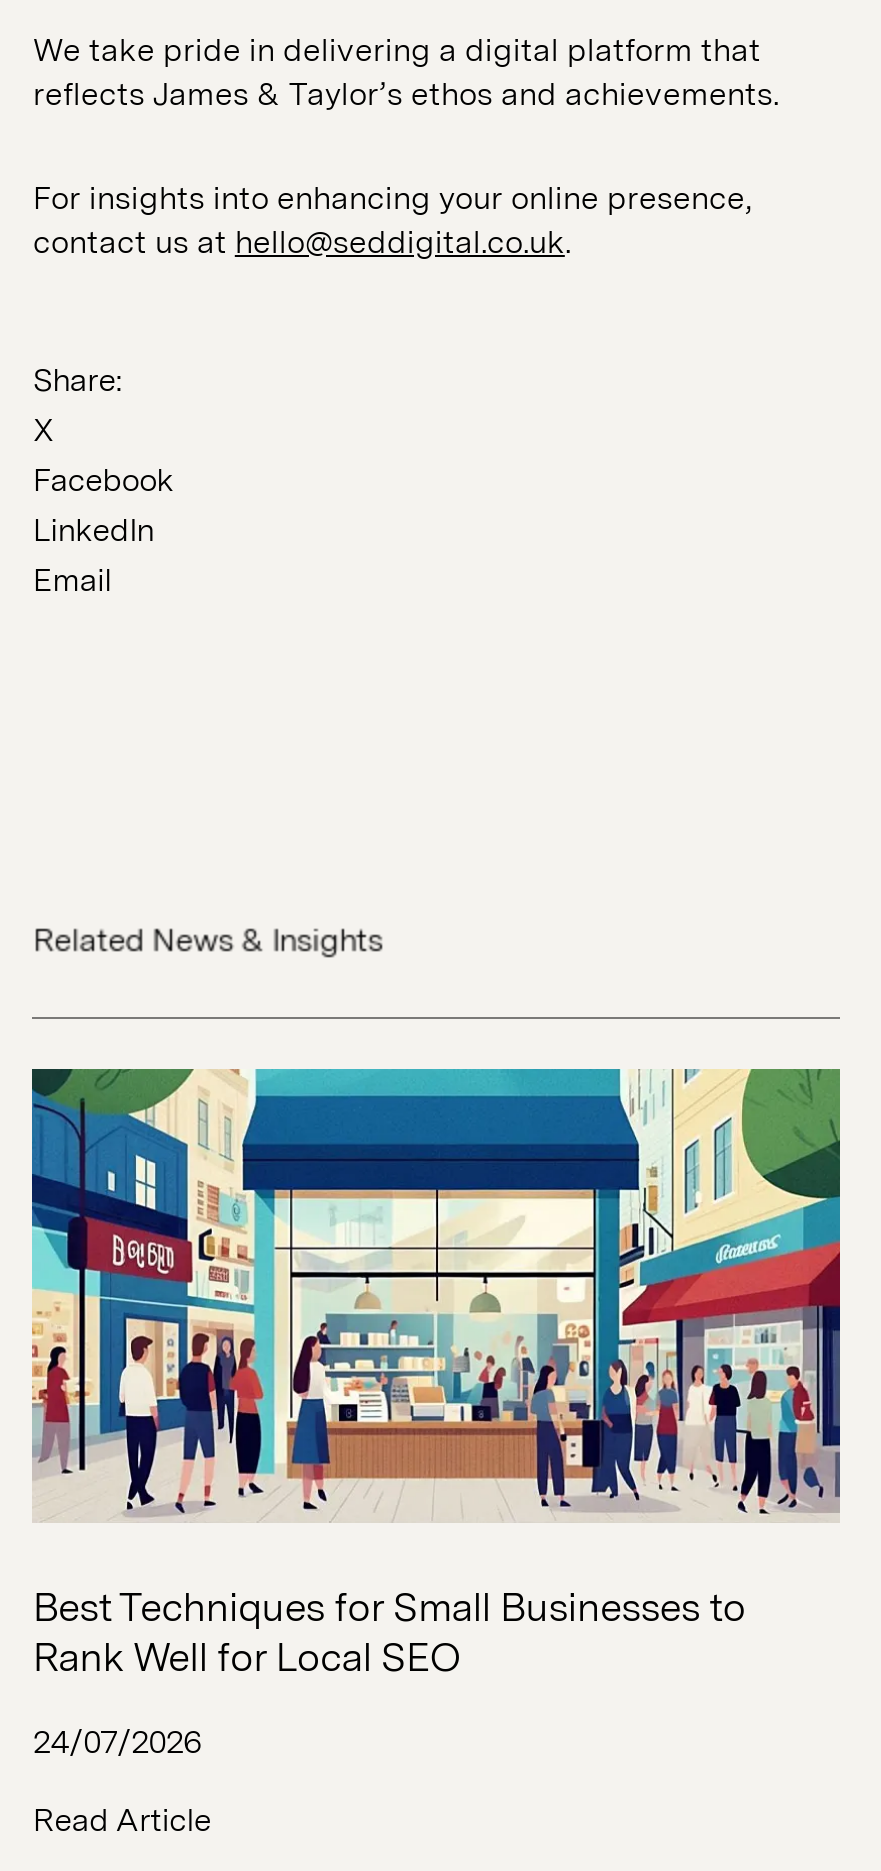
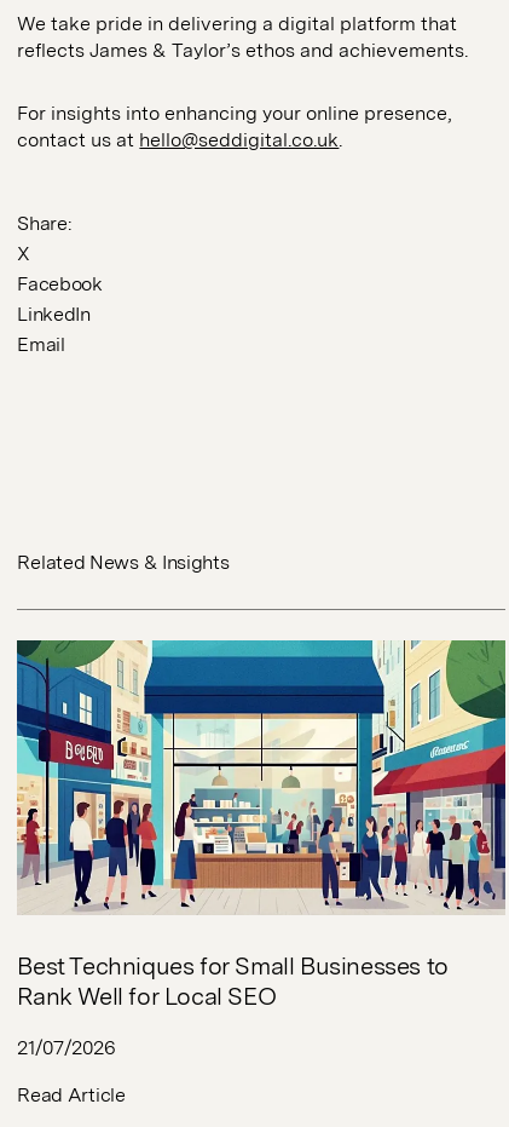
- 24/07/2026
+ 21/07/2026
